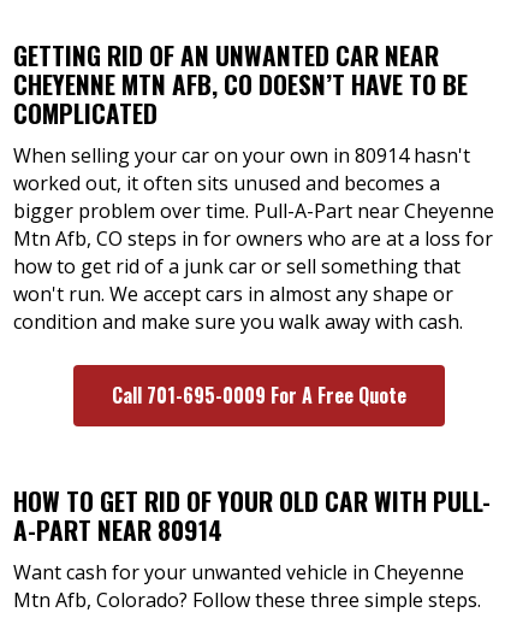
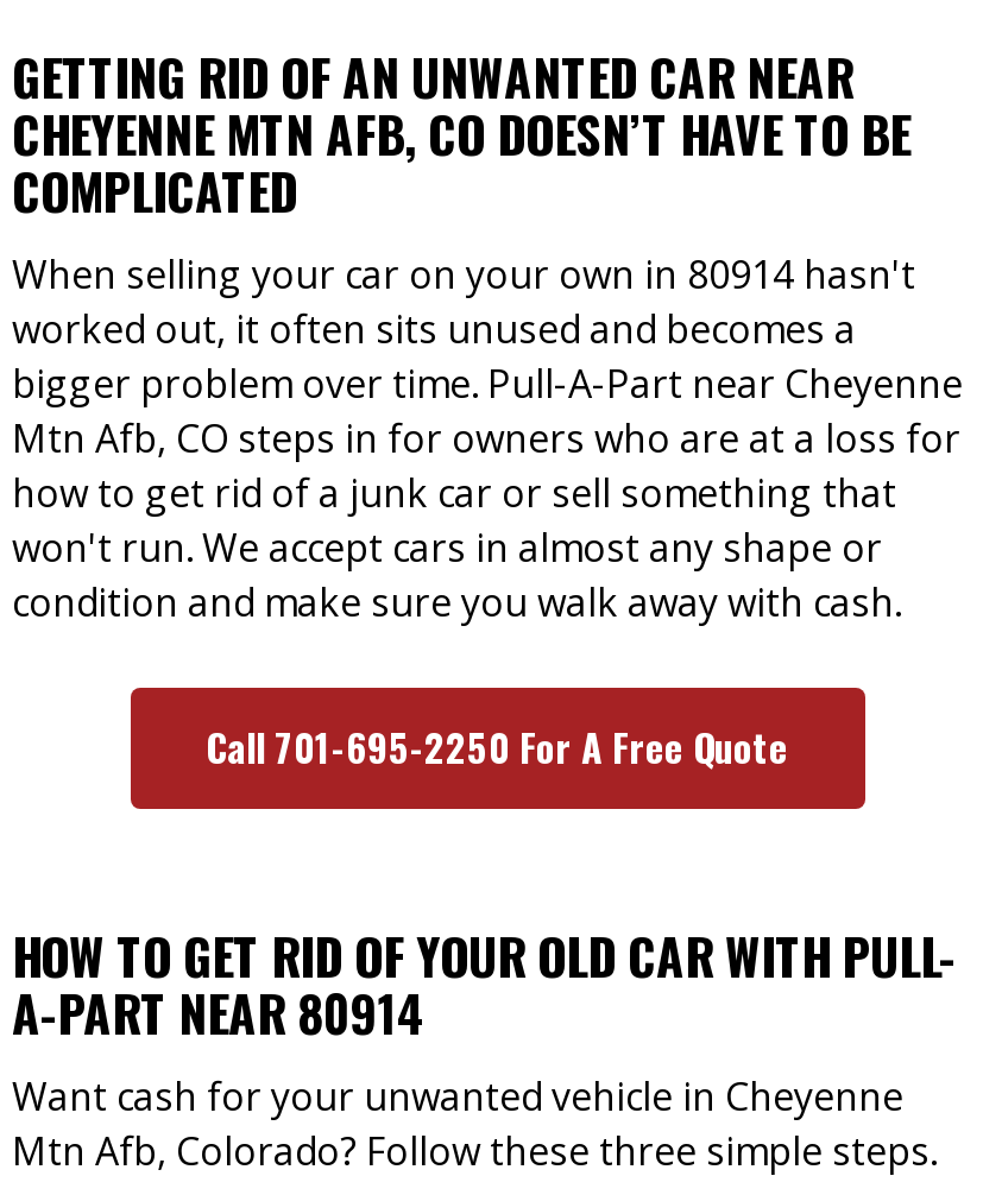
- Call 701-695-0009 For A Free Quote
+ Call 701-695-2250 For A Free Quote
